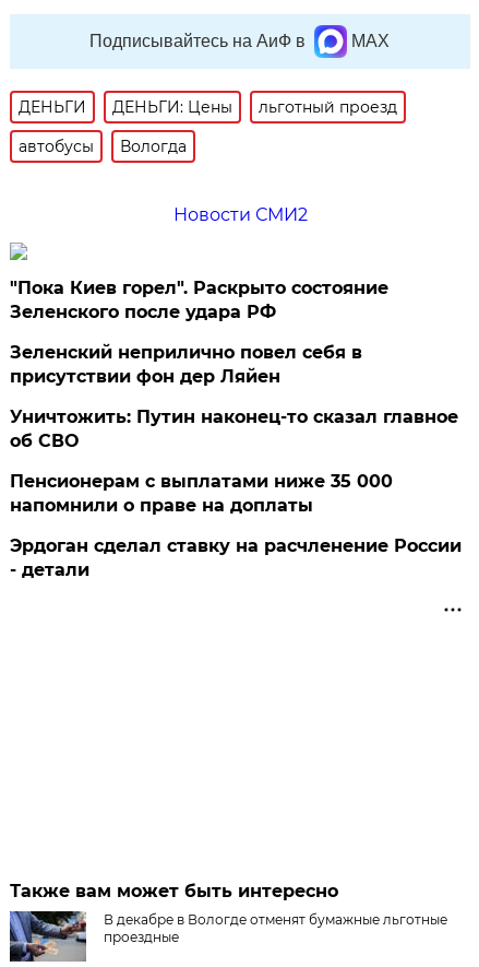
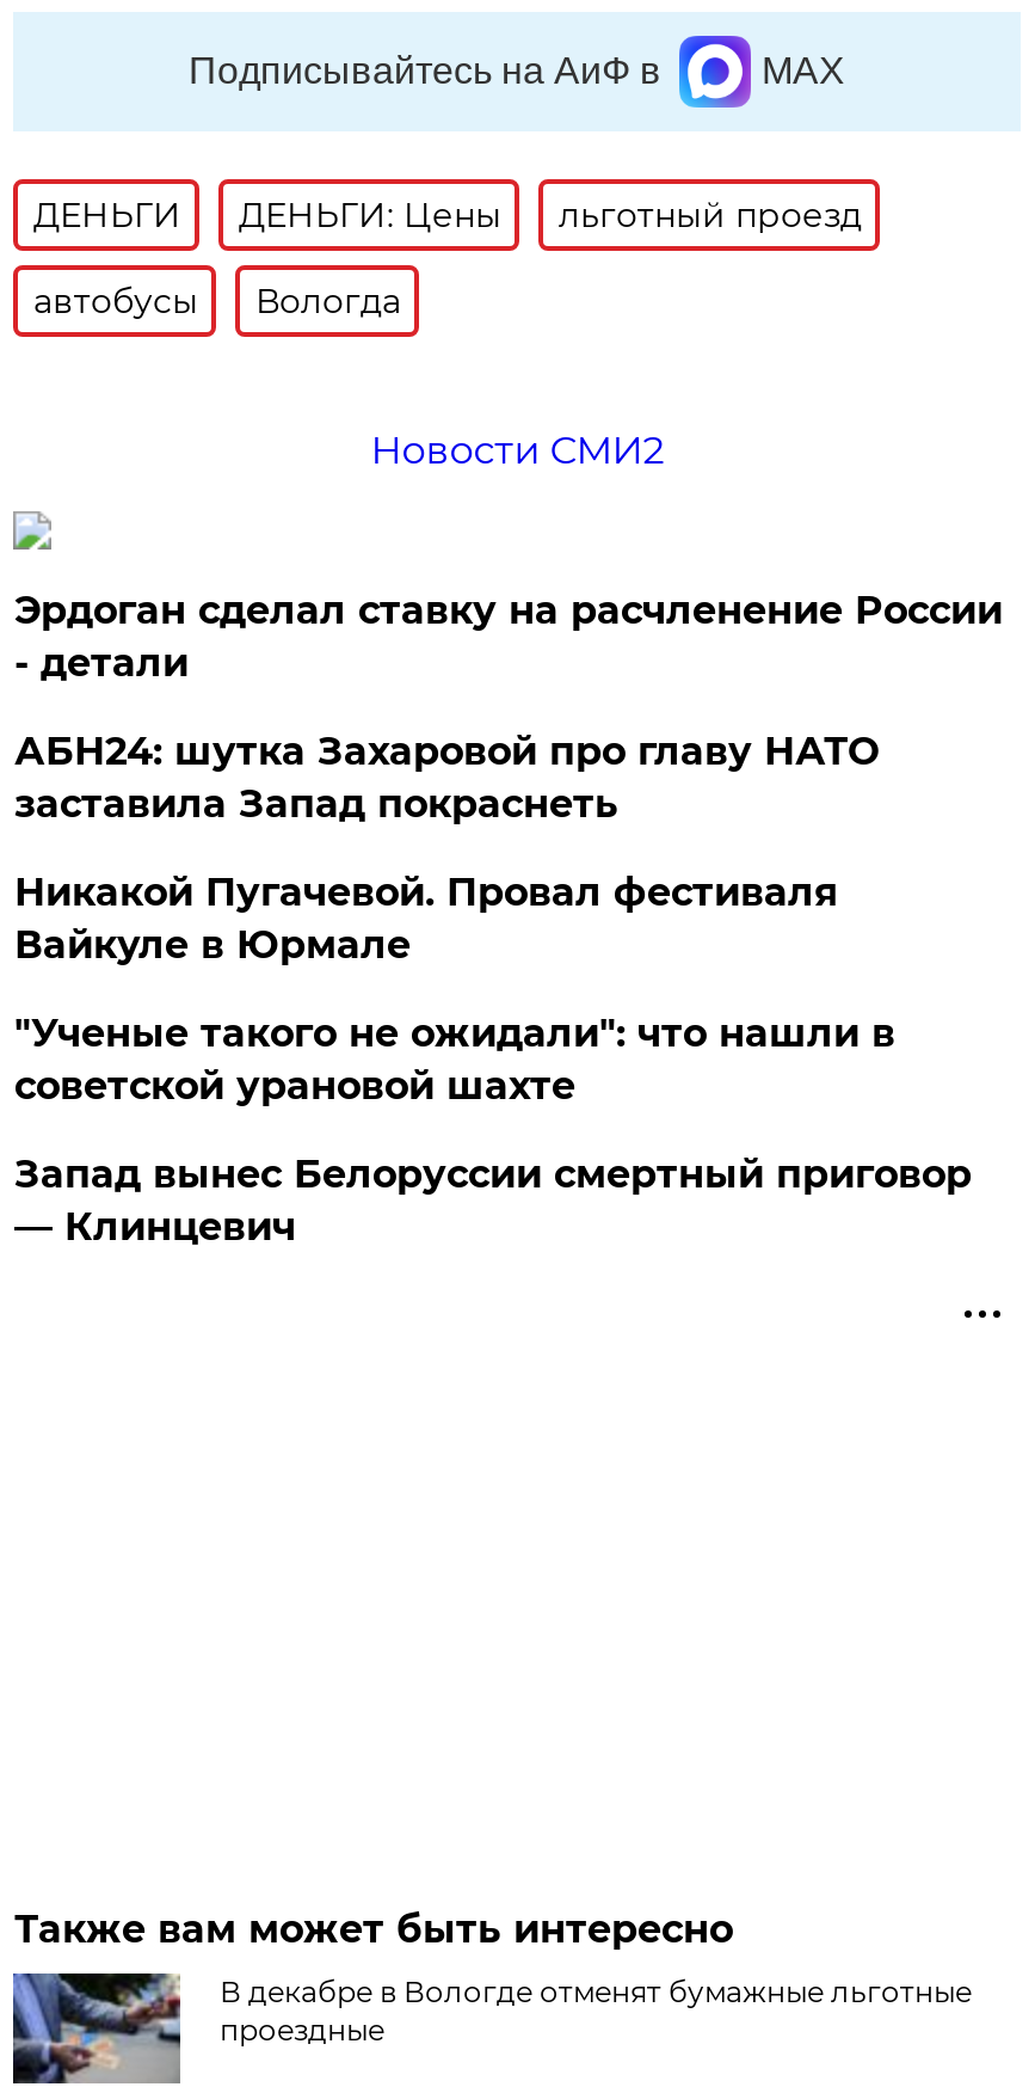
- "Пока Киев горел". Раскрыто состояние
- Зеленского после удара РФ
- Зеленский неприлично повел cебя в
- присутствии фон дер Ляйен
- Уничтожить: Путин наконец-то сказал главное
- об СВО
- Пенсионерам с выплатами ниже 35 000
- напомнили о праве на доплаты

moved up: Эрдоган сделал ставку на расчленение России | - детали

+ АБН24: шутка Захаровой про главу НАТО
+ заставила Запад покраснеть
+ Никакой Пугачевой. Провал фестиваля
+ Вайкуле в Юрмале
+ "Ученые такого не ожидали": что нашли в
+ советской урановой шахте
+ Запад вынес Белоруссии смертный приговор
+ — Клинцевич
